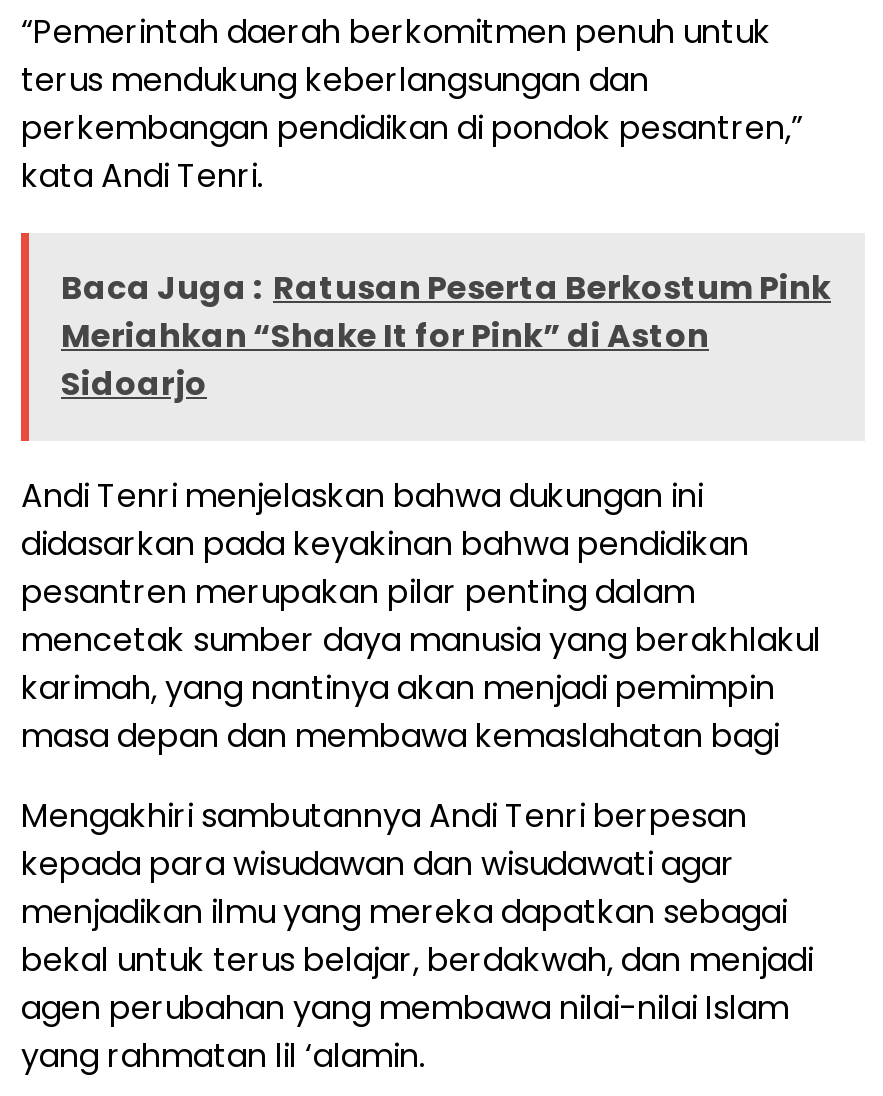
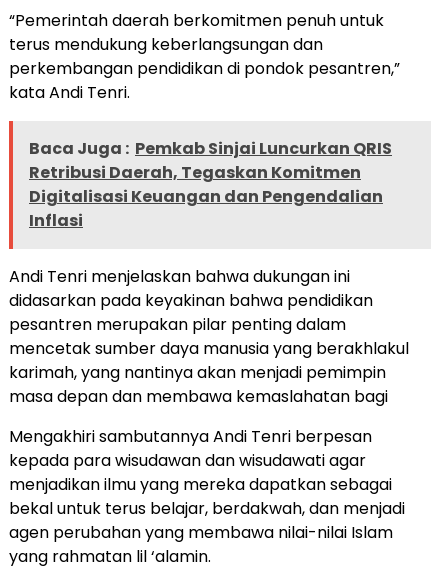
- Baca Juga : Ratusan Peserta Berkostum Pink
- Meriahkan “Shake It for Pink” di Aston
- Sidoarjo
+ Baca Juga : Pemkab Sinjai Luncurkan QRIS
+ Retribusi Daerah, Tegaskan Komitmen
+ Digitalisasi Keuangan dan Pengendalian
+ Inflasi
